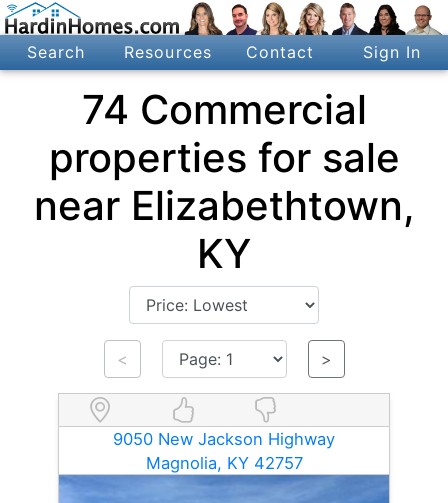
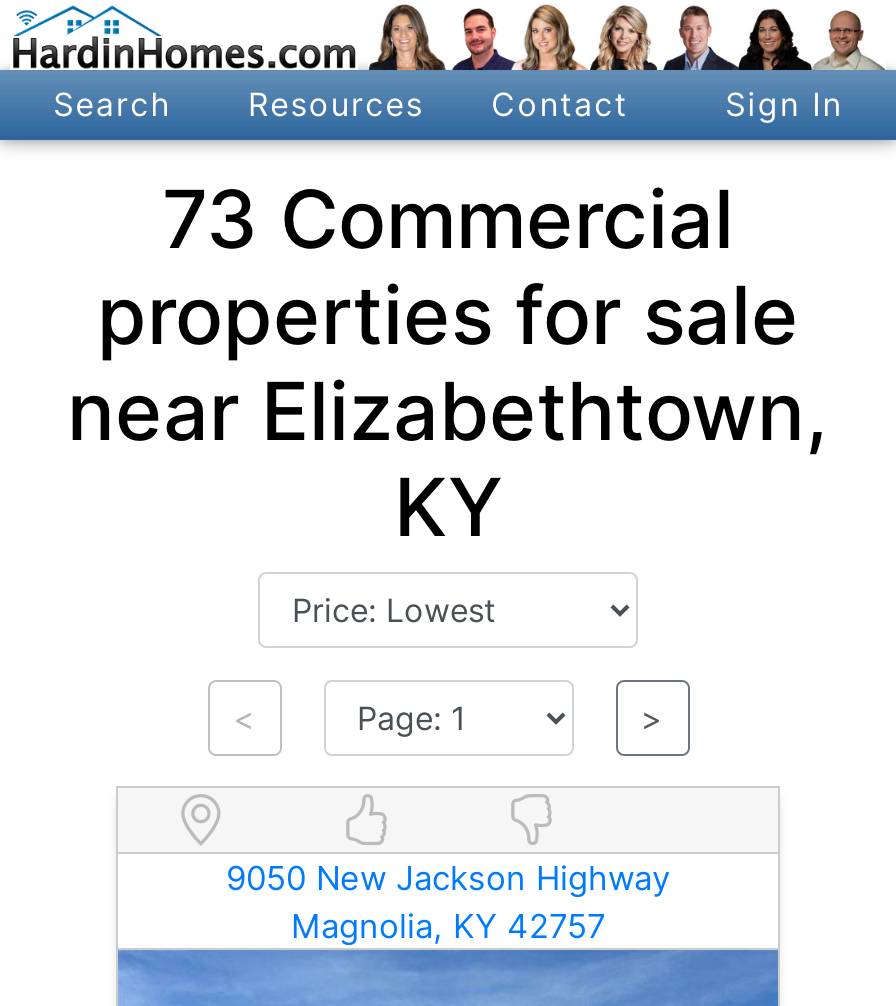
- 74 Commercial
+ 73 Commercial
